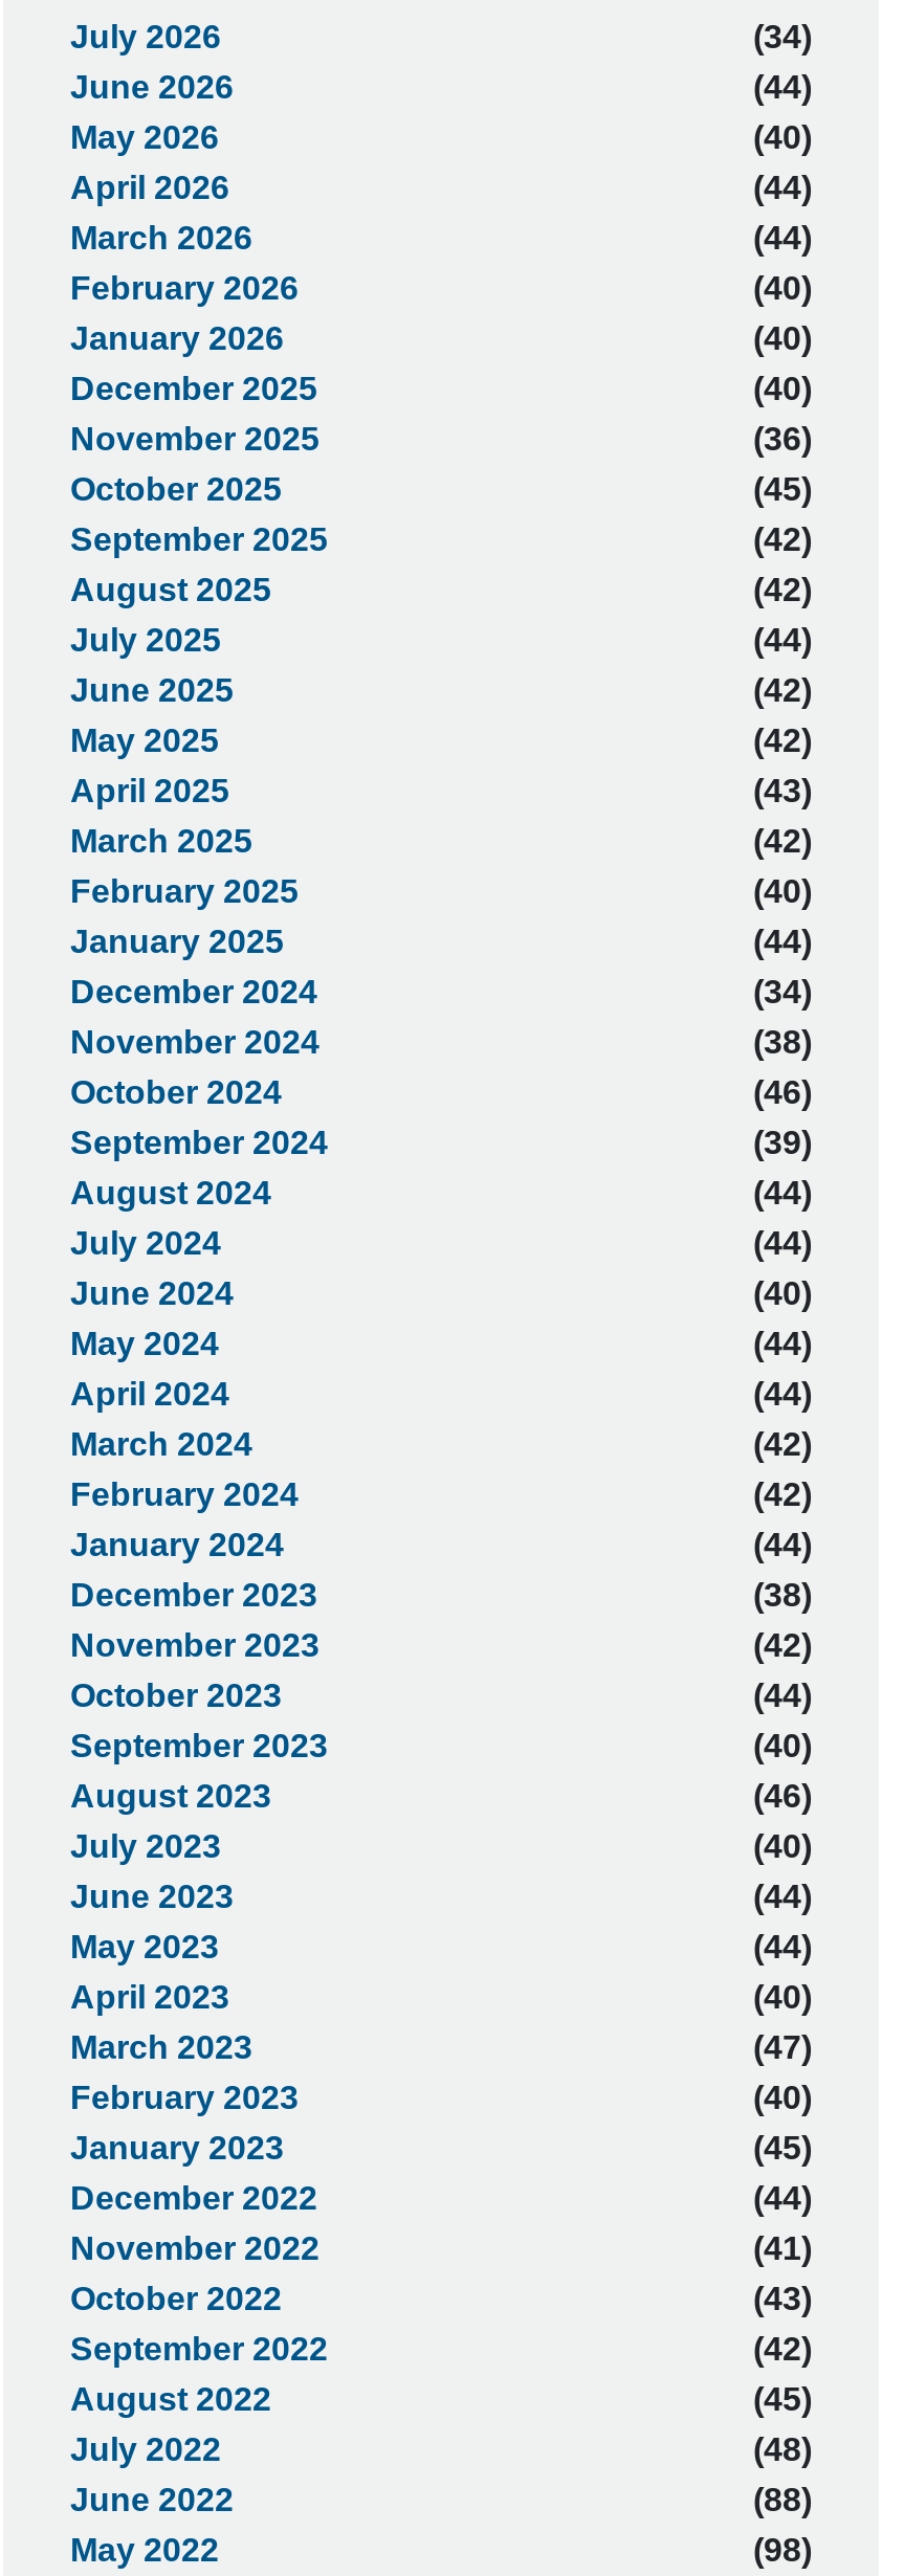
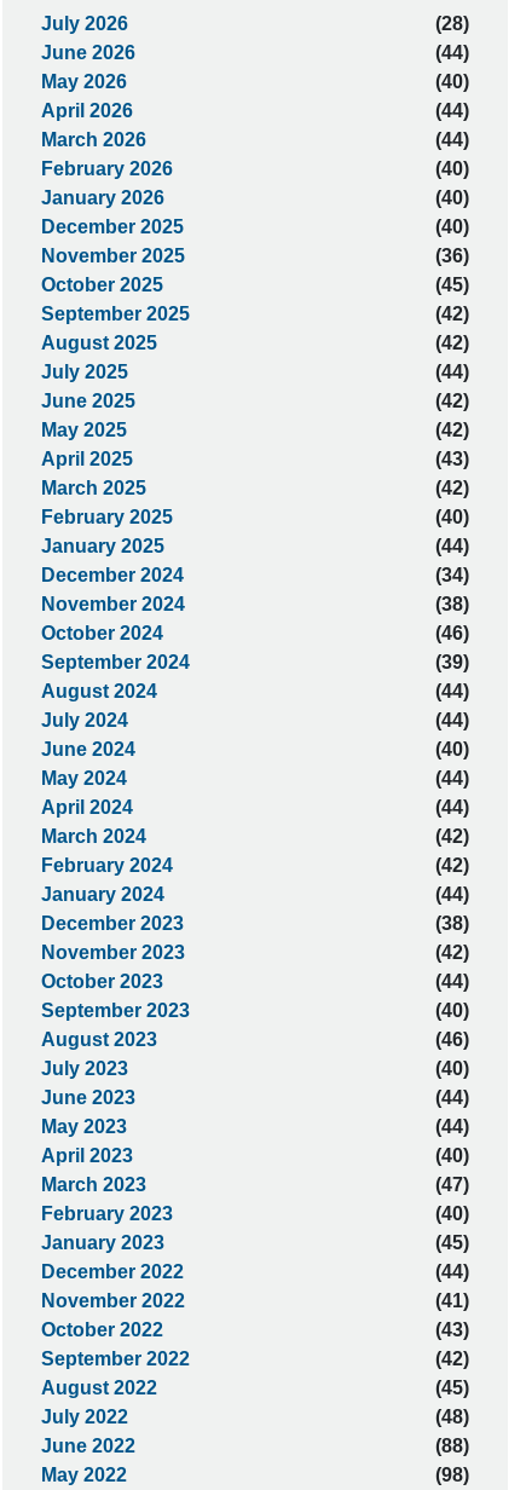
- (34)
+ (28)
